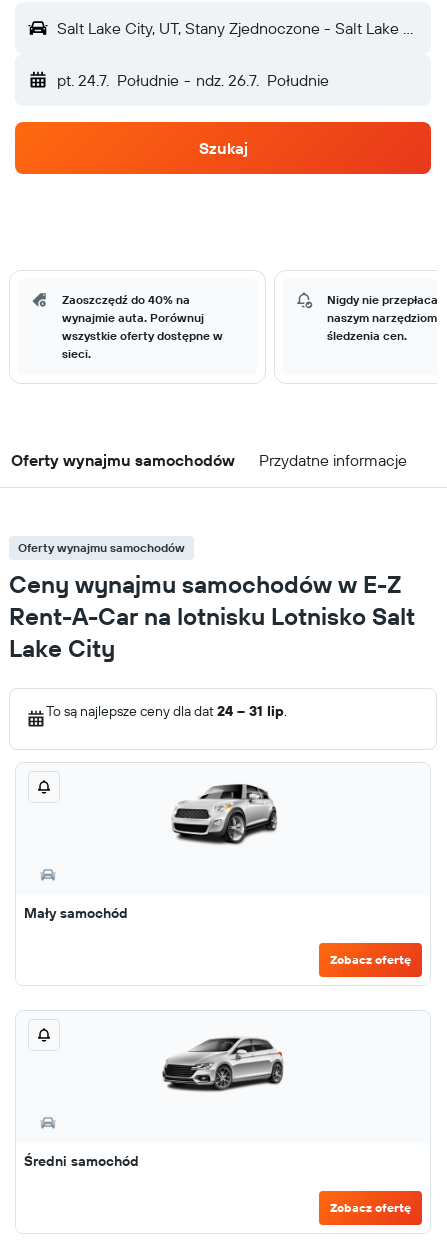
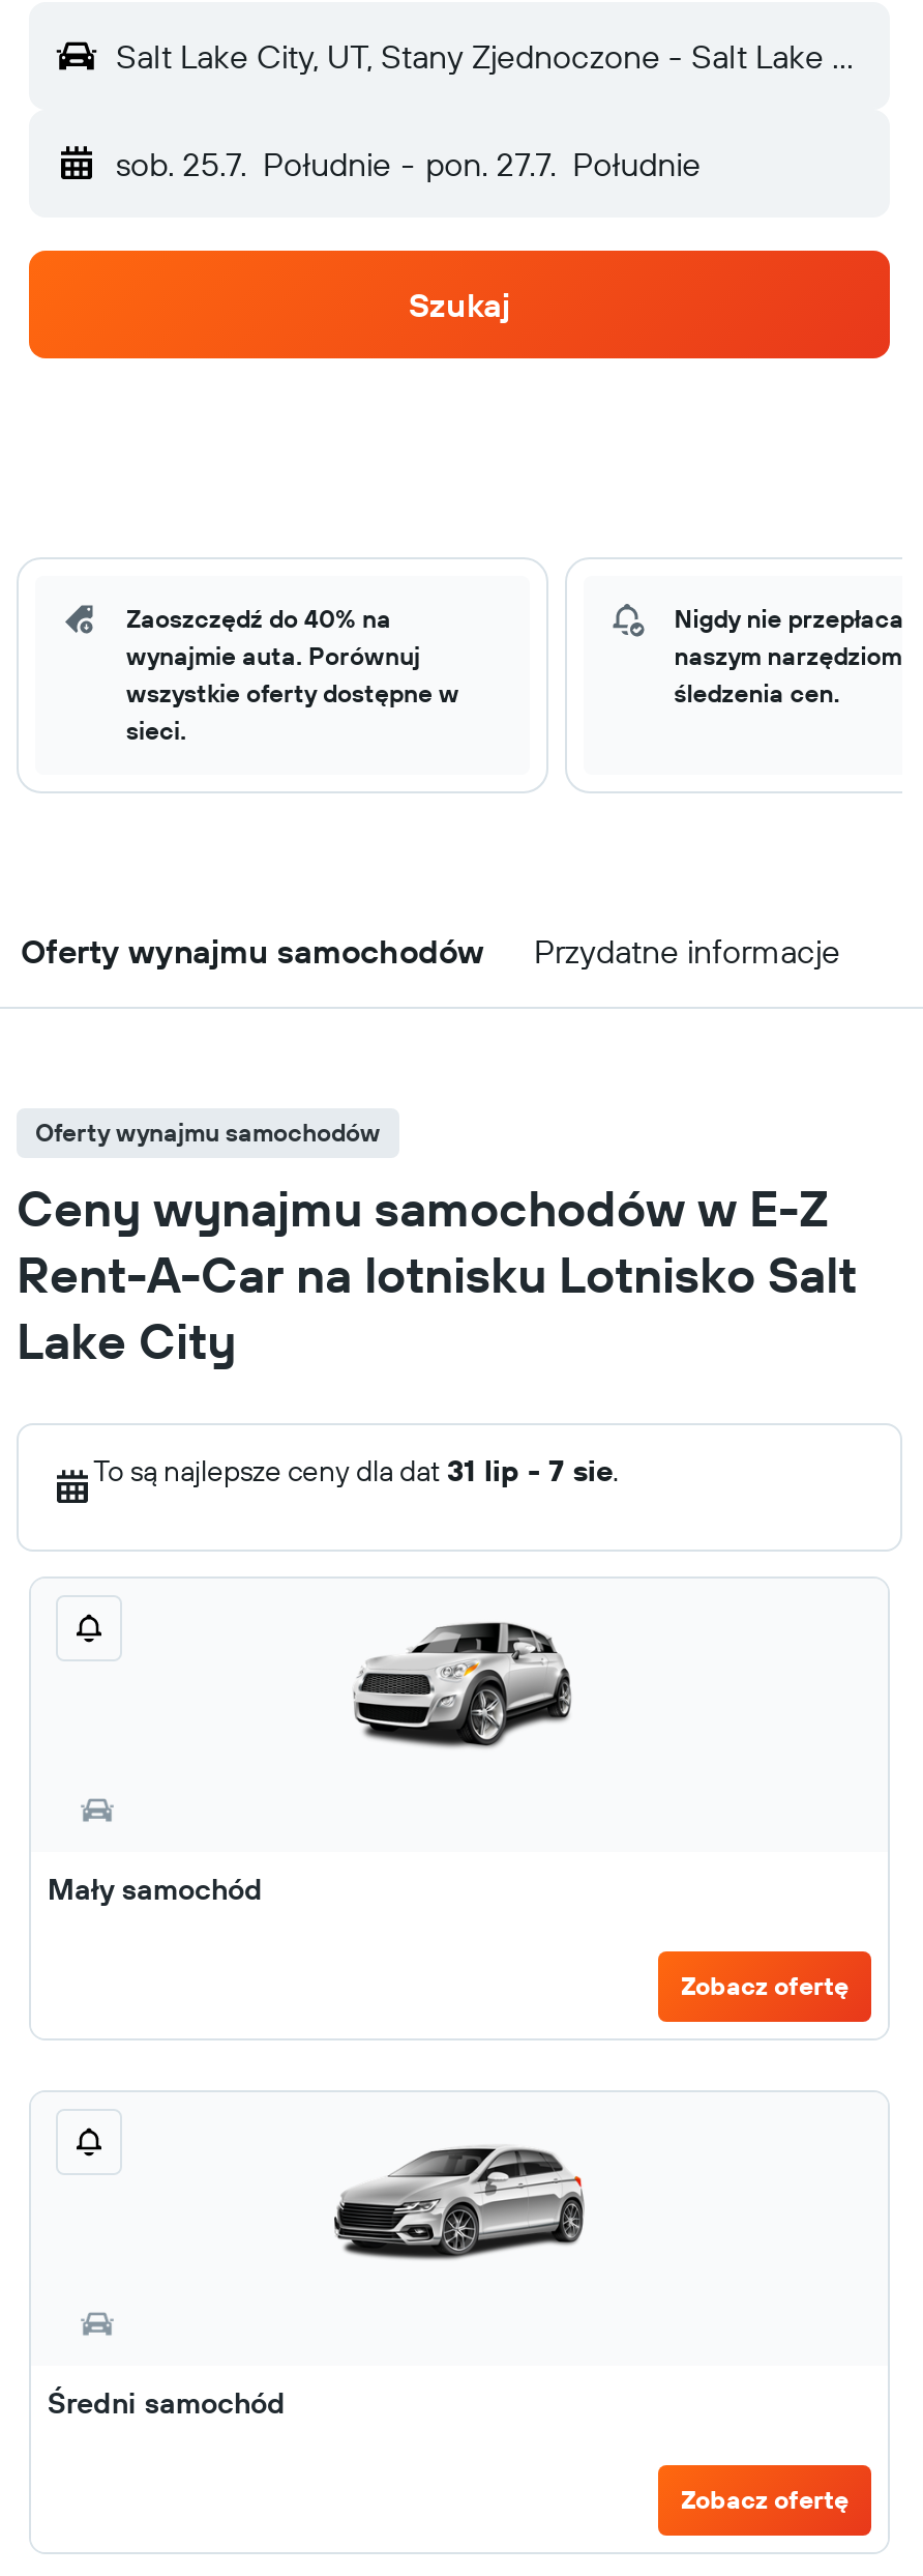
- pt. 24.7. Południe - ndz. 26.7. Południe
+ sob. 25.7. Południe - pon. 27.7. Południe

- To są najlepsze ceny dla dat 24 – 31 lip.
+ To są najlepsze ceny dla dat 31 lip - 7 sie.
